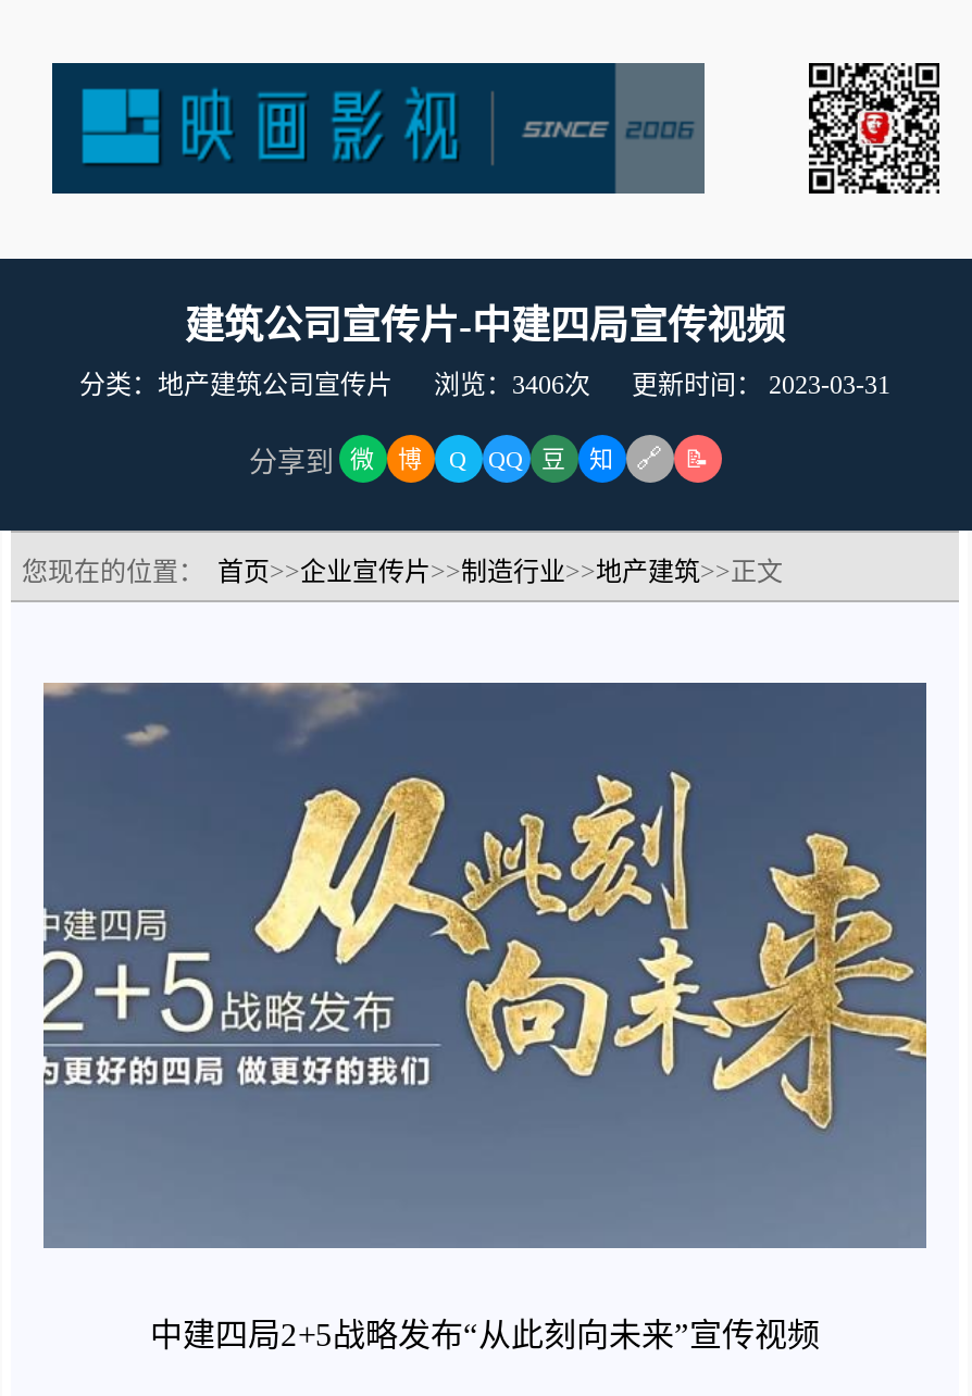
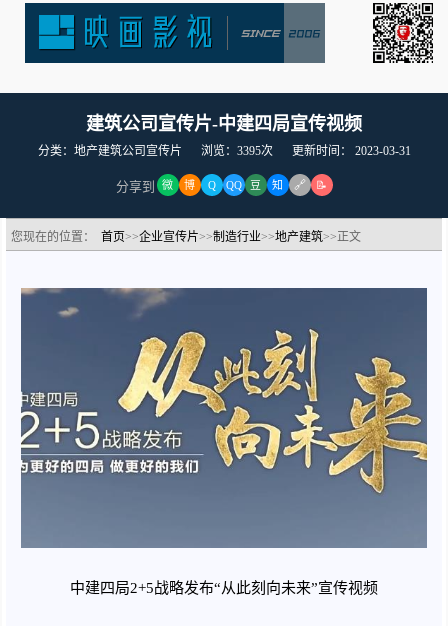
- 分类：地产建筑公司宣传片 浏览：3406次 更新时间：2023-03-31
+ 分类：地产建筑公司宣传片 浏览：3395次 更新时间：2023-03-31
